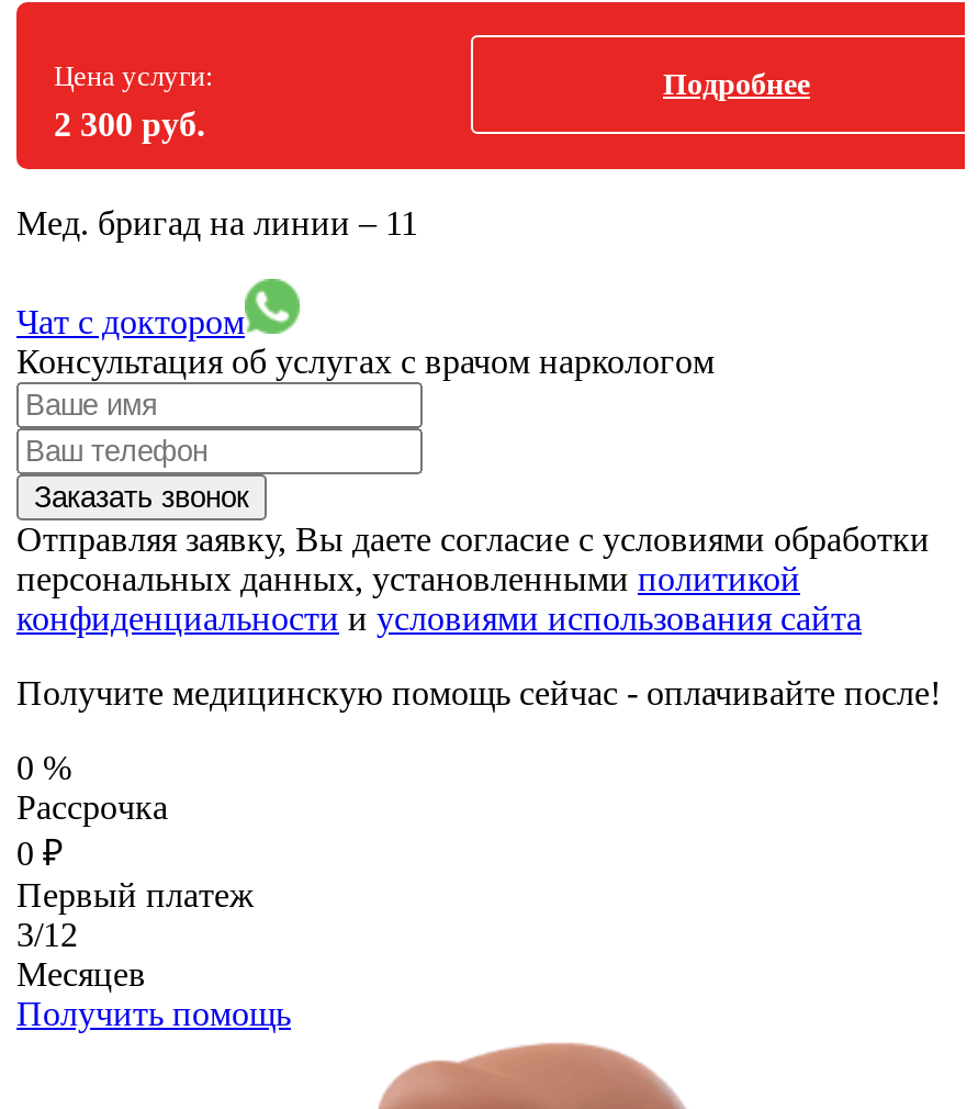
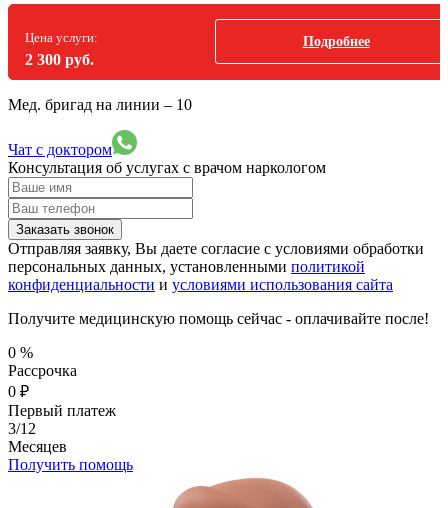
- Мед. бригад на линии – 11
+ Мед. бригад на линии – 10
